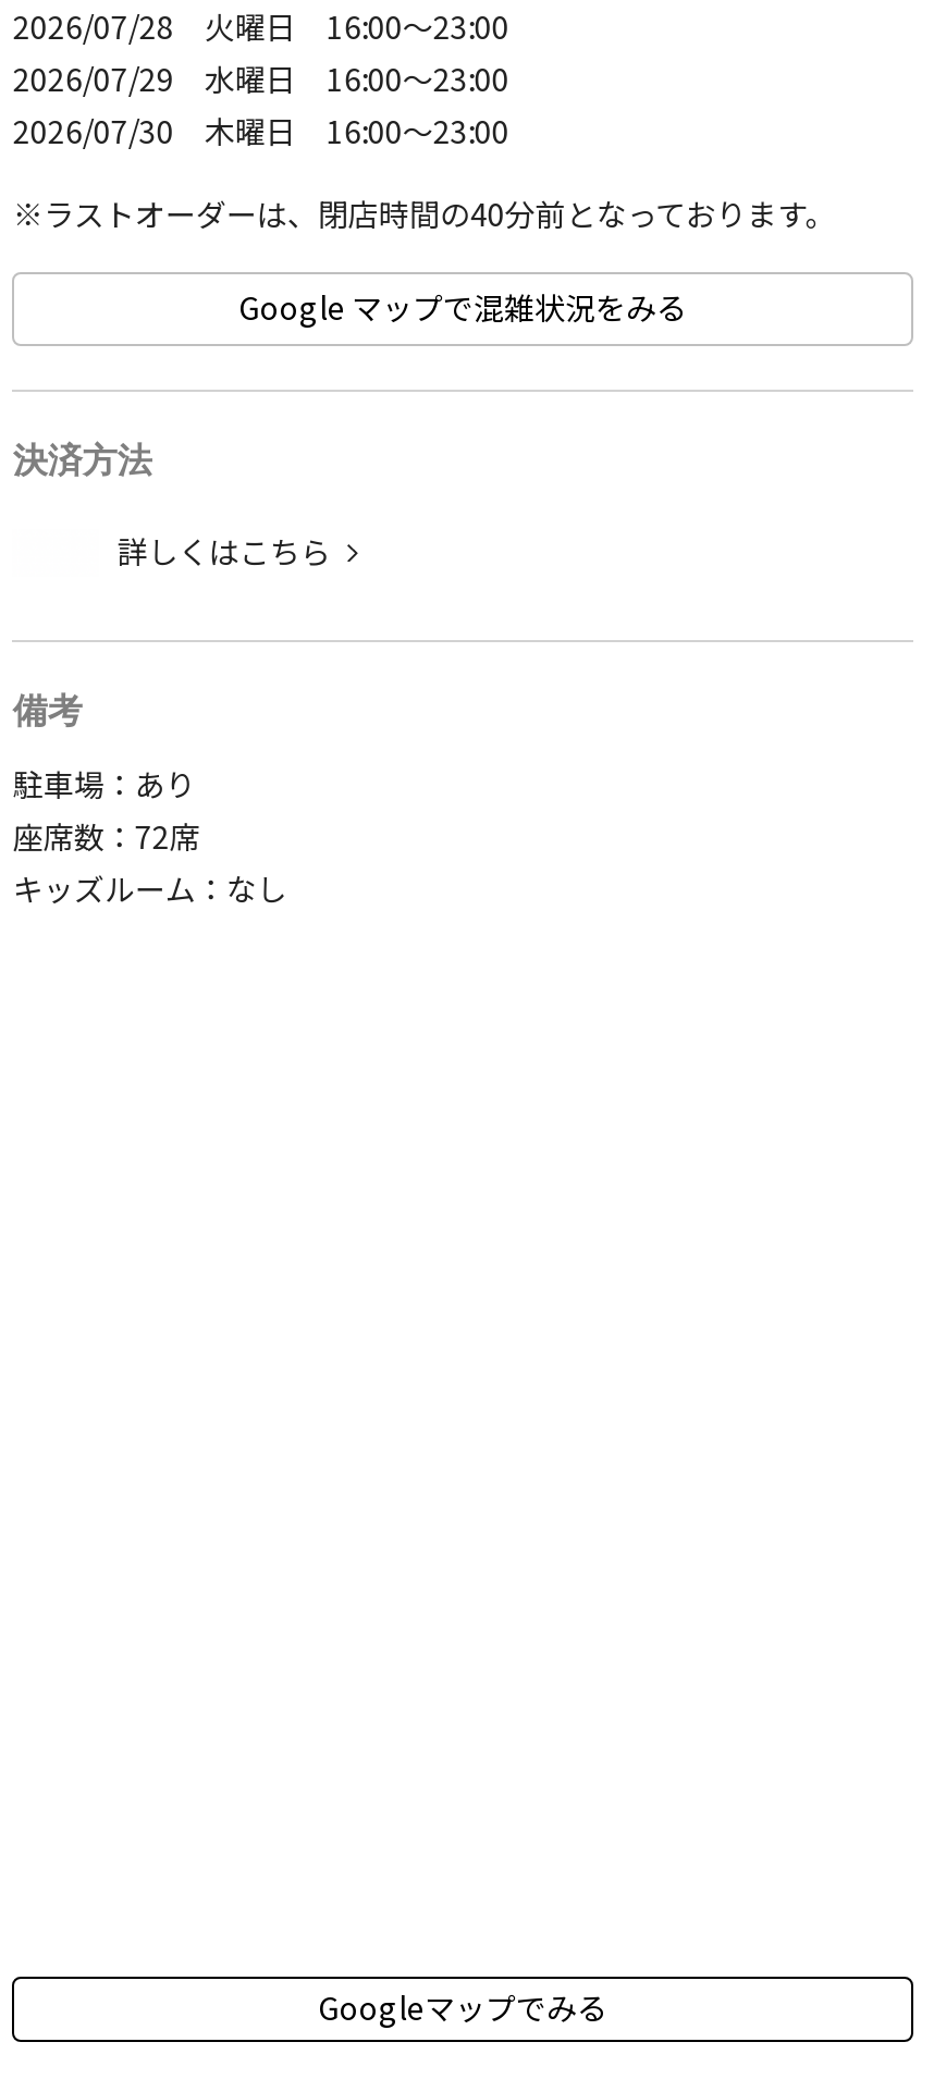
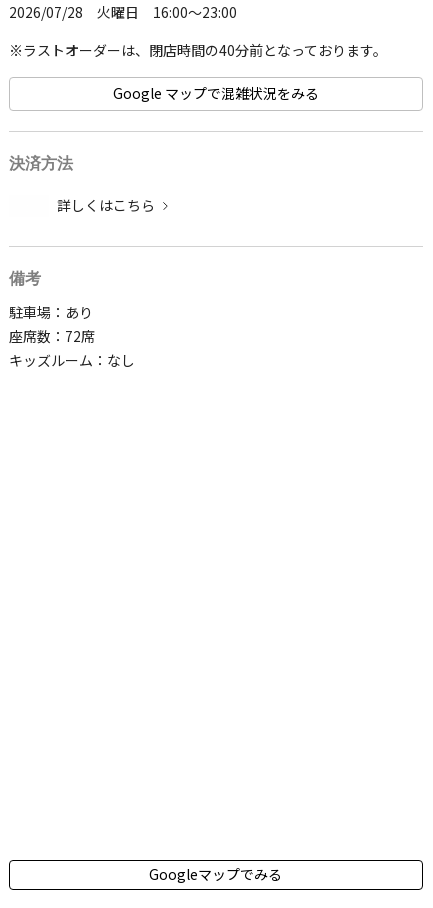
- 2026/07/29 水曜日 16:00～23:00
- 2026/07/30 木曜日 16:00～23:00
